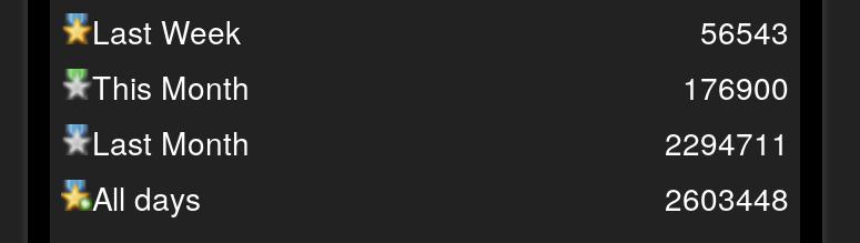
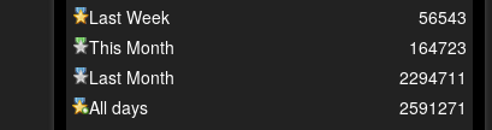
- 176900
+ 164723

- 2603448
+ 2591271
